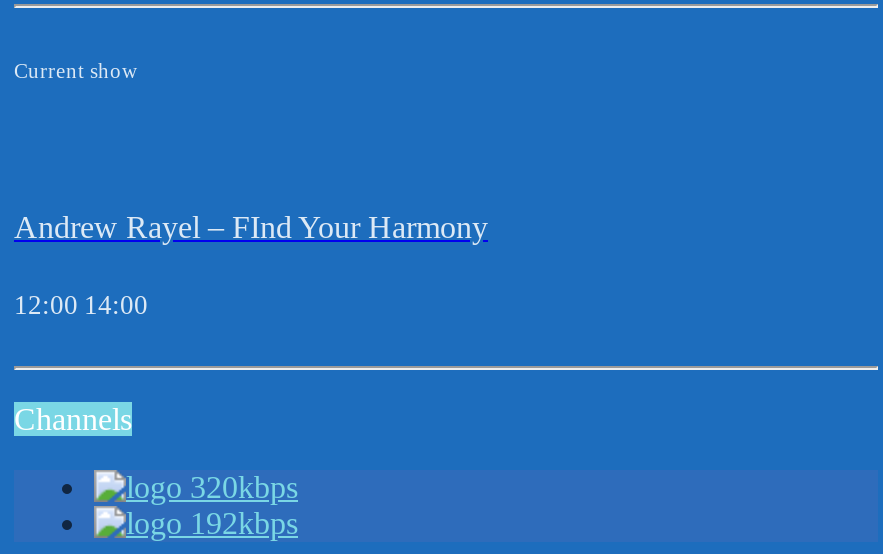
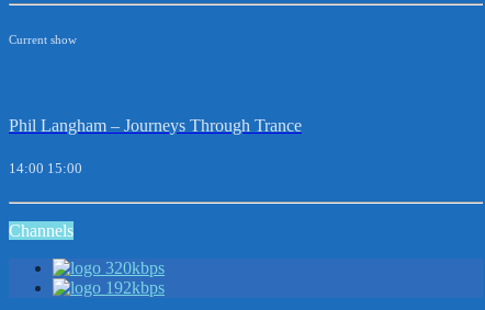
- Andrew Rayel – FInd Your Harmony
+ Phil Langham – Journeys Through Trance

- 12:00 14:00
+ 14:00 15:00
